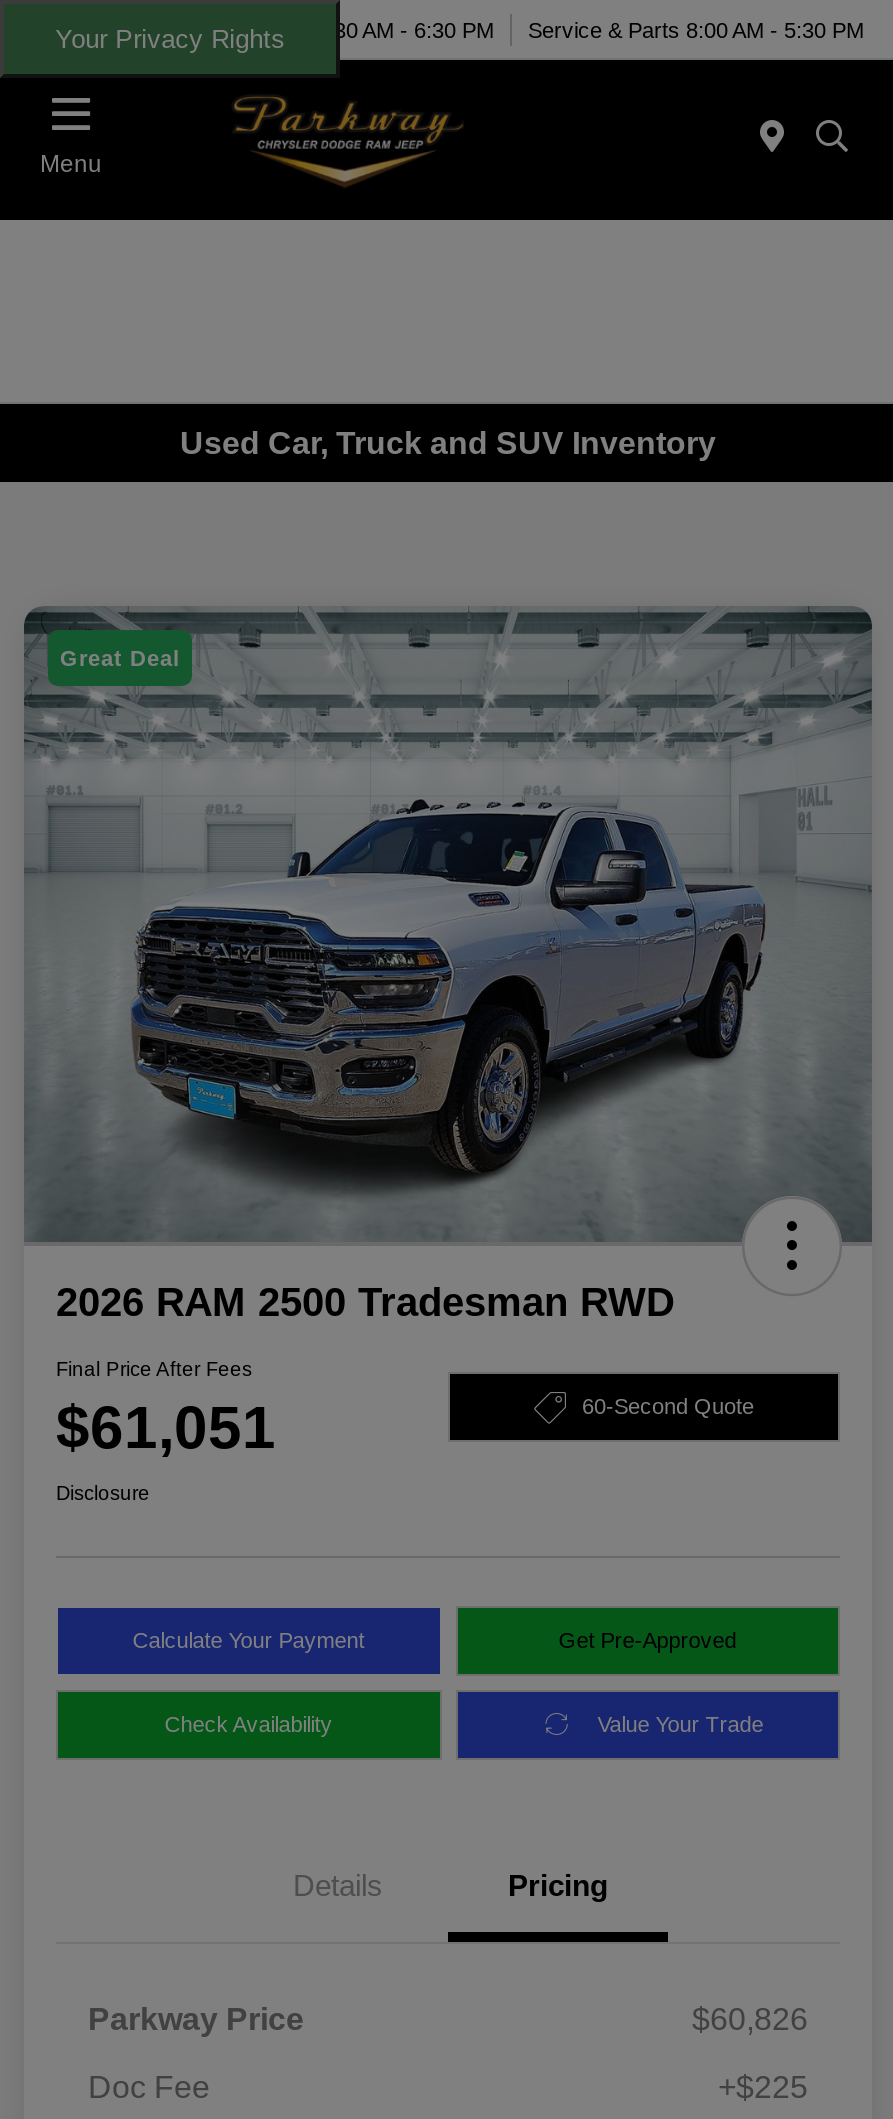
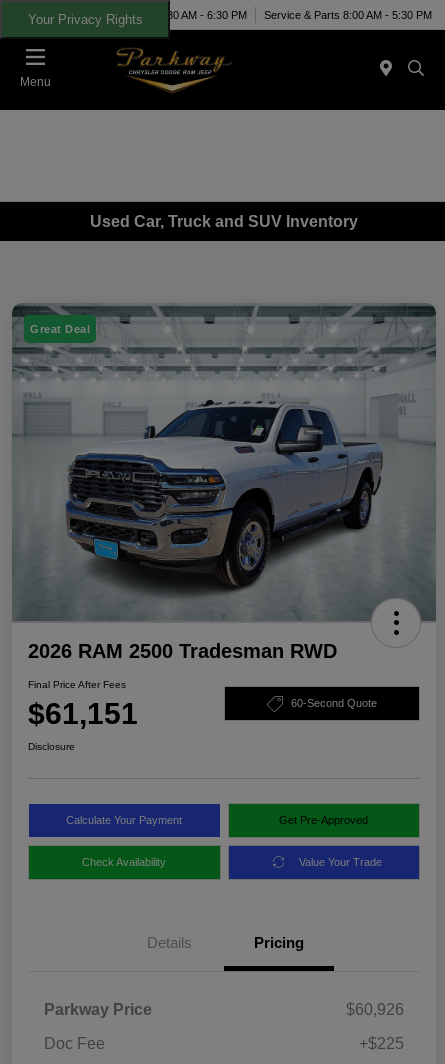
- $61,051
+ $61,151

- $60,826
+ $60,926
